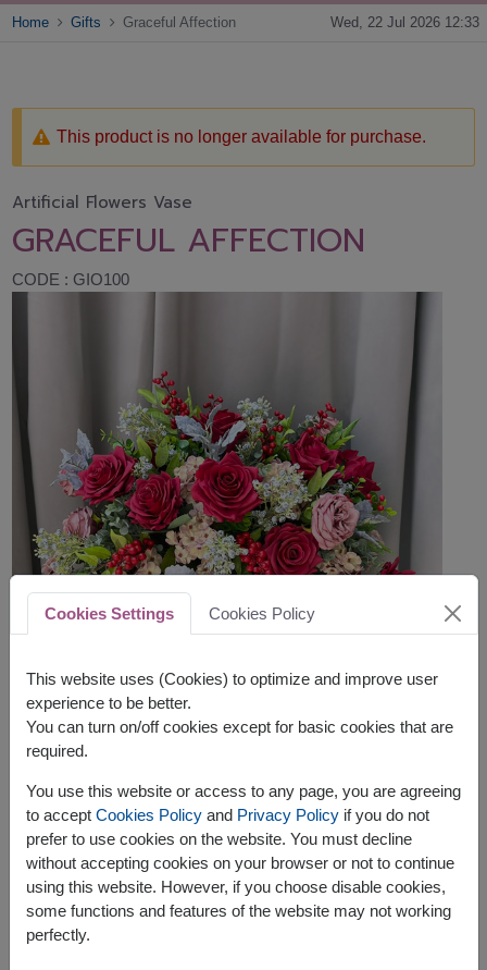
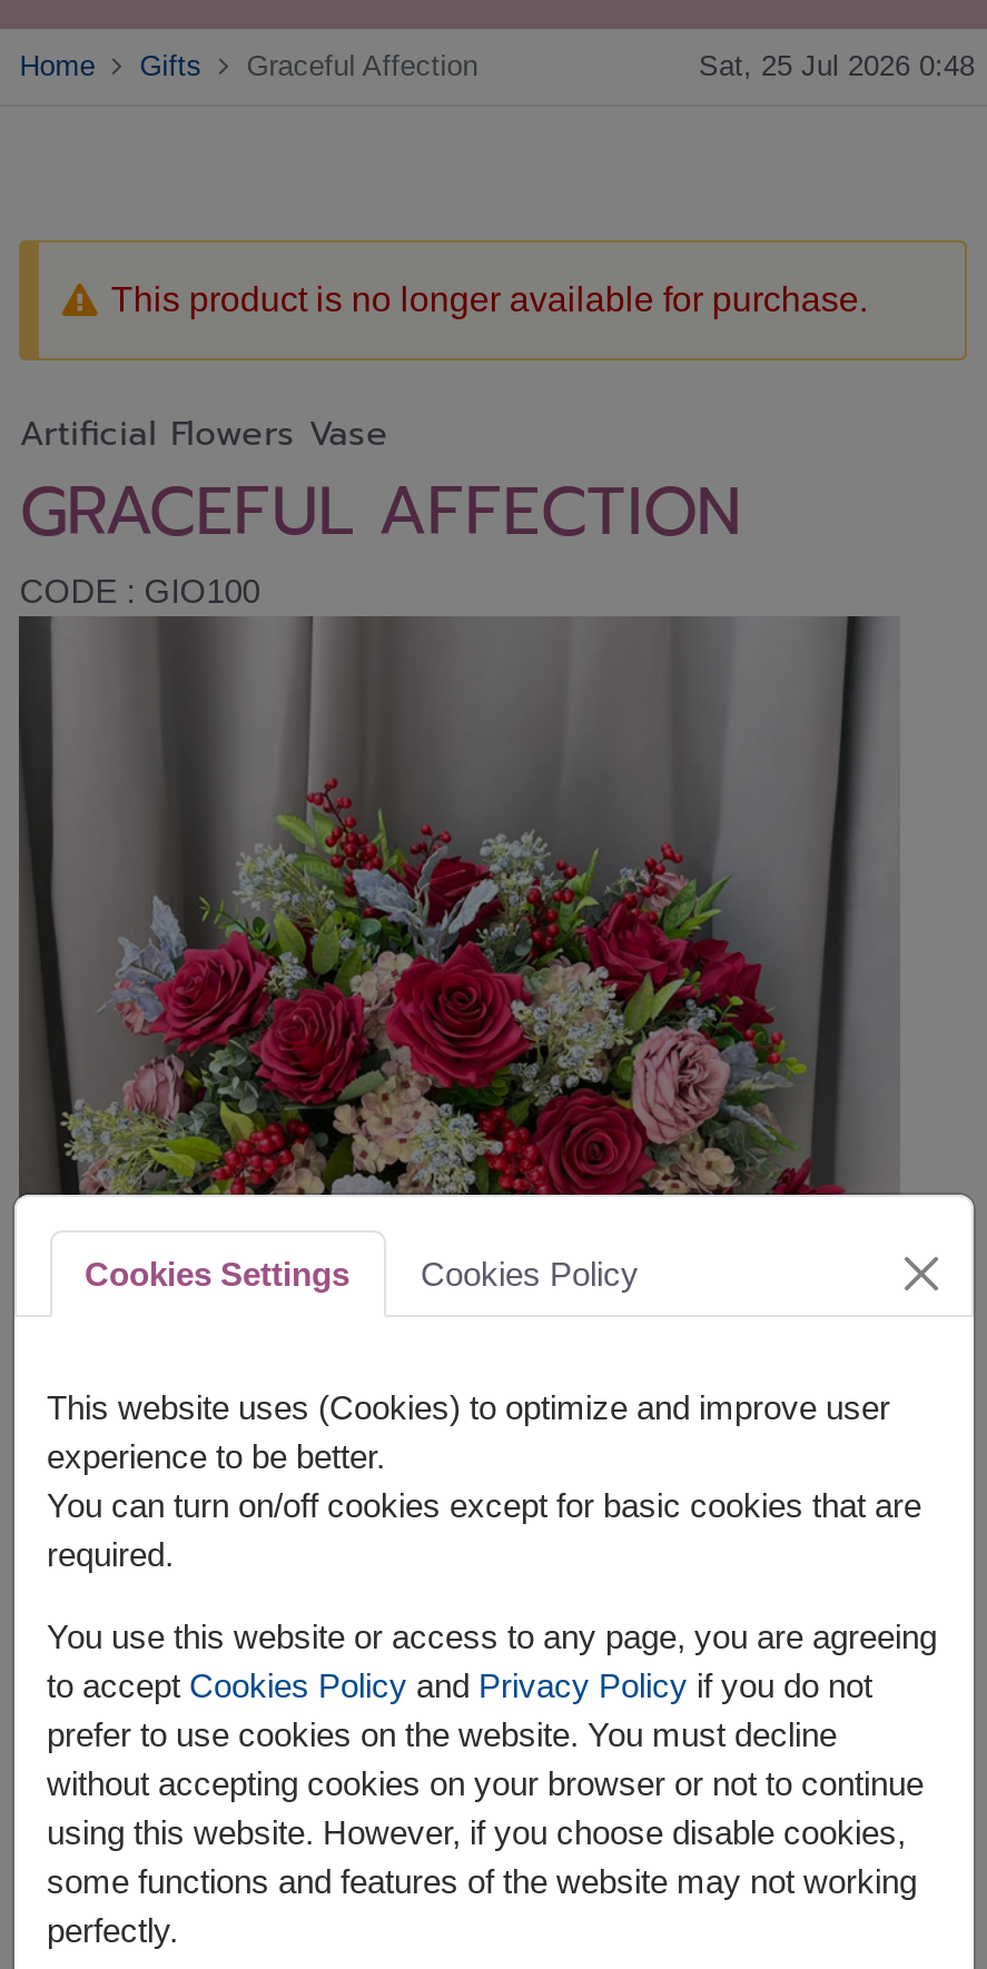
- Wed, 22 Jul 2026 12:33
+ Sat, 25 Jul 2026 0:48
